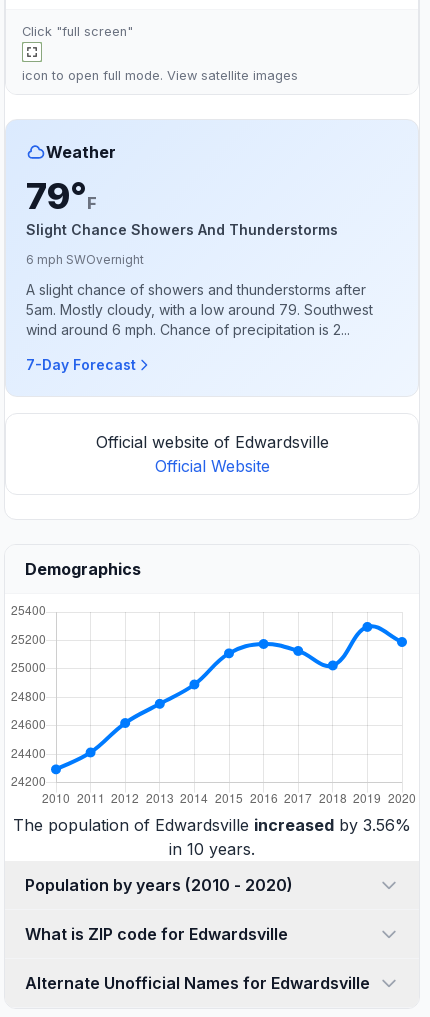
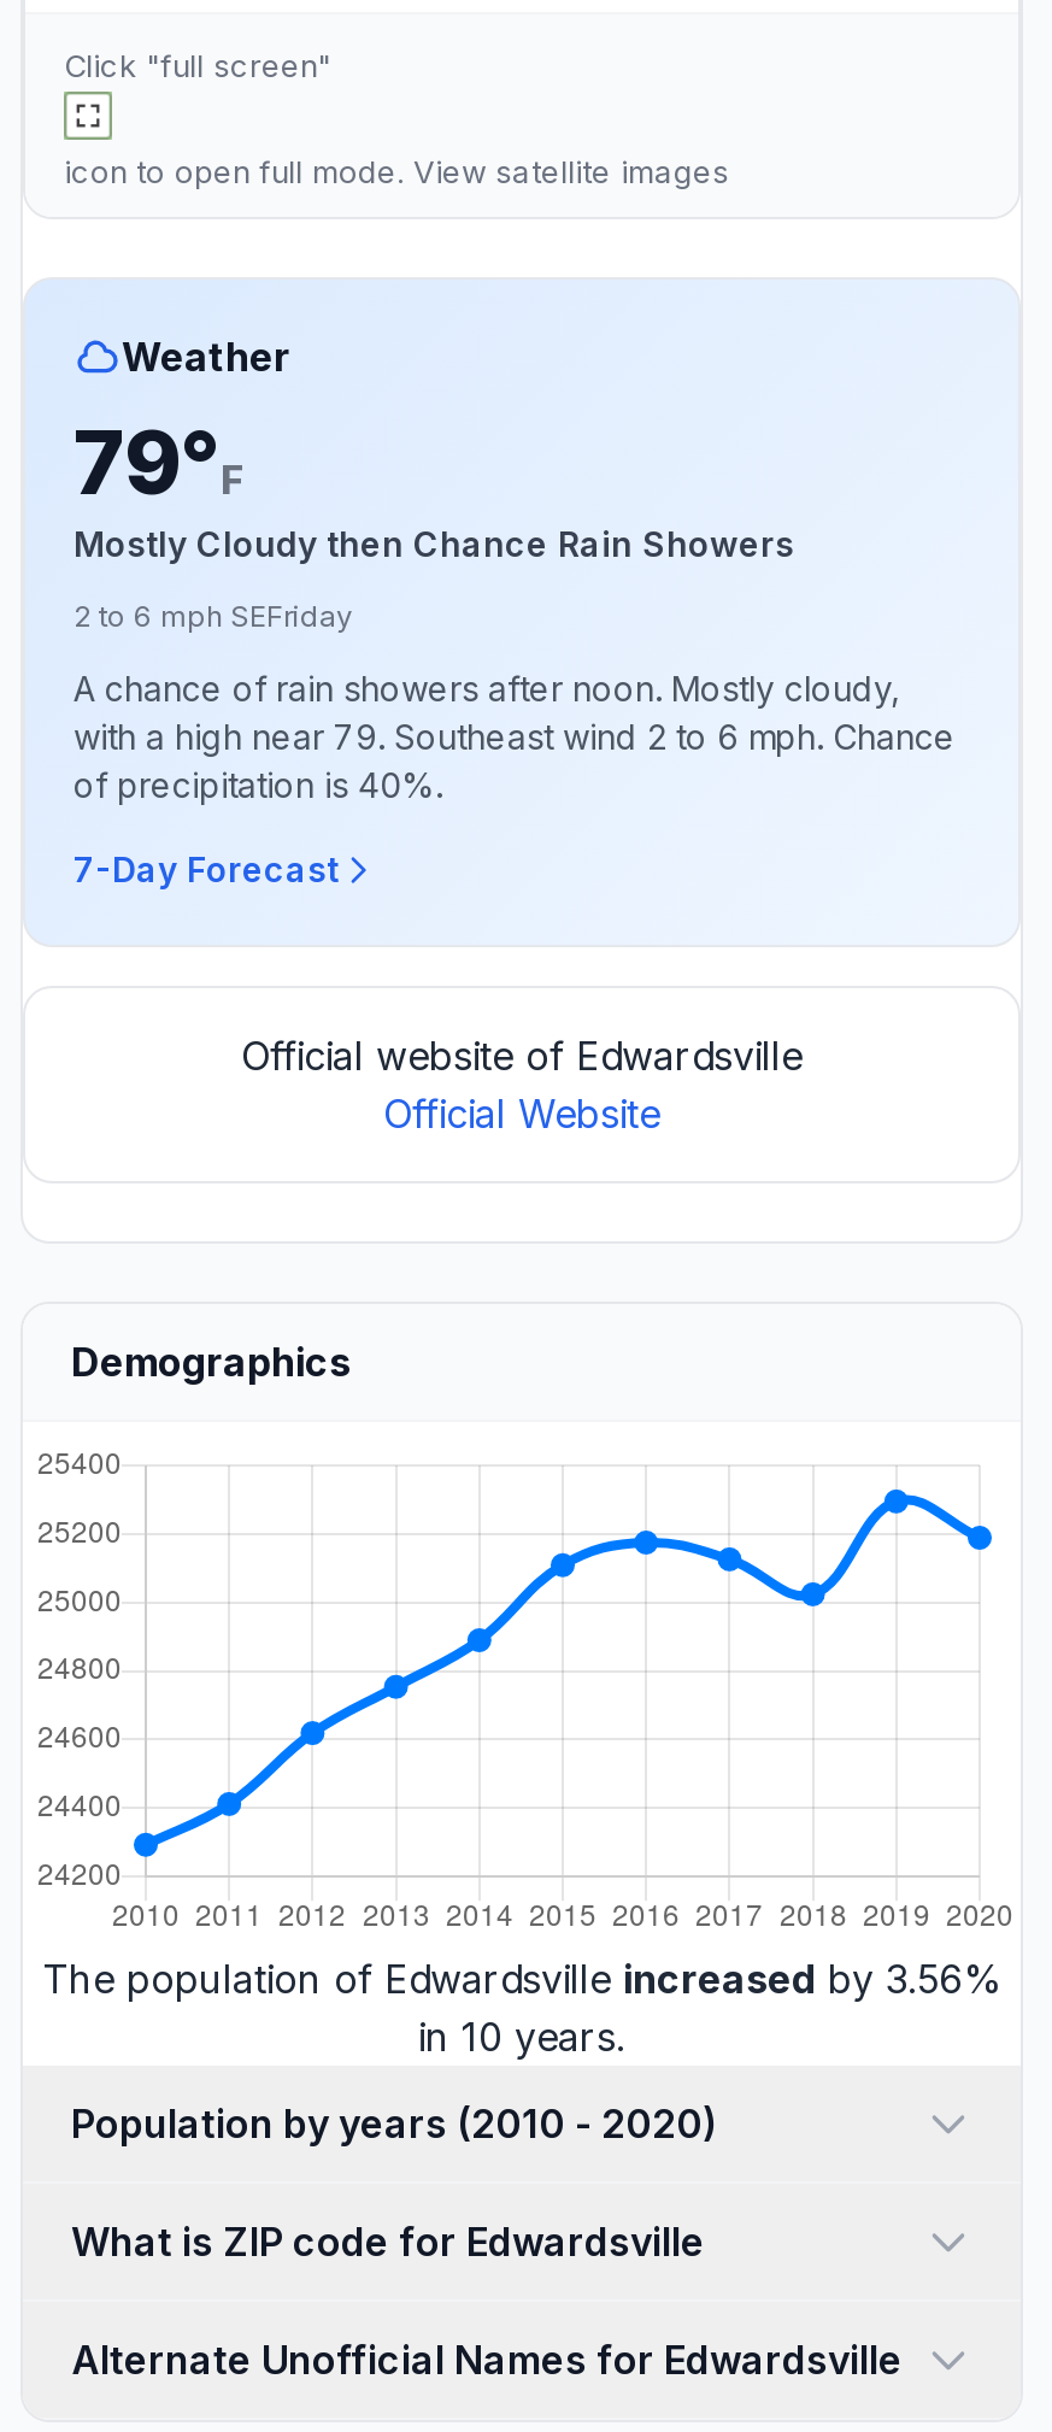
- Slight Chance Showers And Thunderstorms
+ Mostly Cloudy then Chance Rain Showers

- 6 mph SWOvernight
+ 2 to 6 mph SEFriday

- A slight chance of showers and thunderstorms after
- 5am. Mostly cloudy, with a low around 79. Southwest
- wind around 6 mph. Chance of precipitation is 2...
+ A chance of rain showers after noon. Mostly cloudy,
+ with a high near 79. Southeast wind 2 to 6 mph. Chance
+ of precipitation is 40%.
